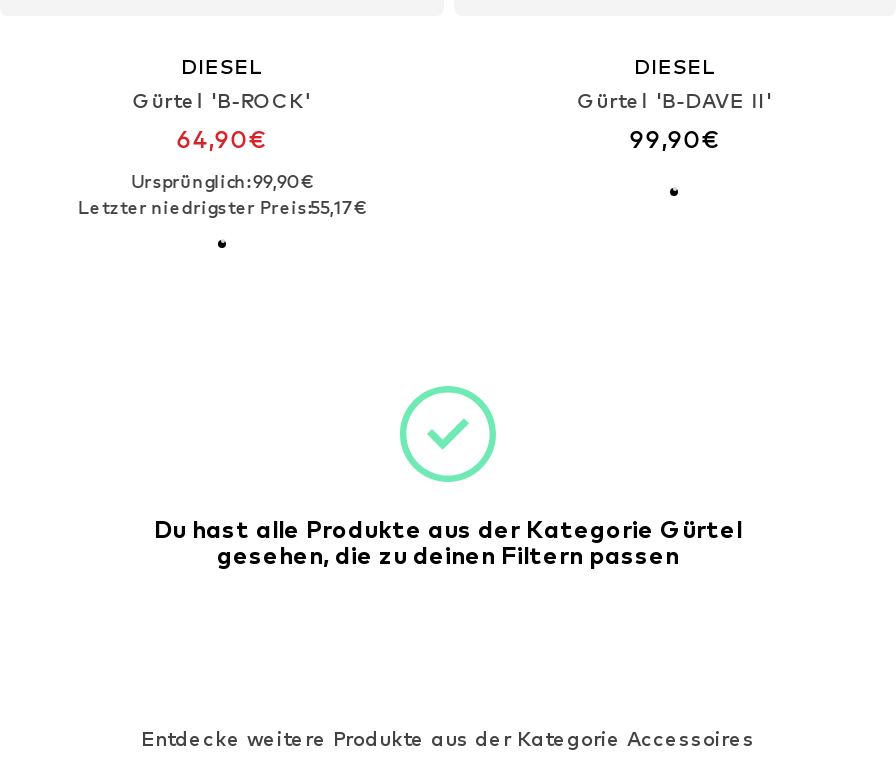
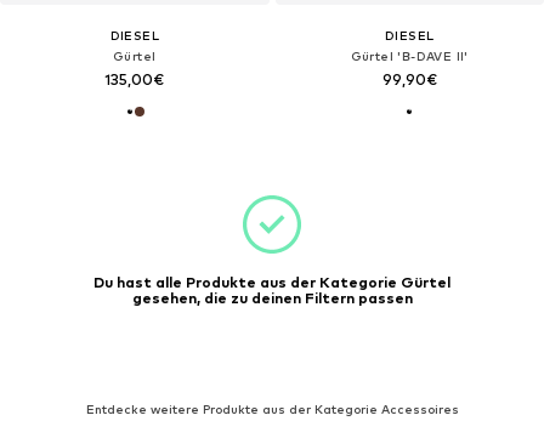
- Gürtel 'B-ROCK'‌‌‌‌‌‌‌‌‌‌
- 64,90€
- Ursprünglich: 99,90€
- Letzter niedrigster Preis:55,17€
+ Gürtel
+ 135,00€
